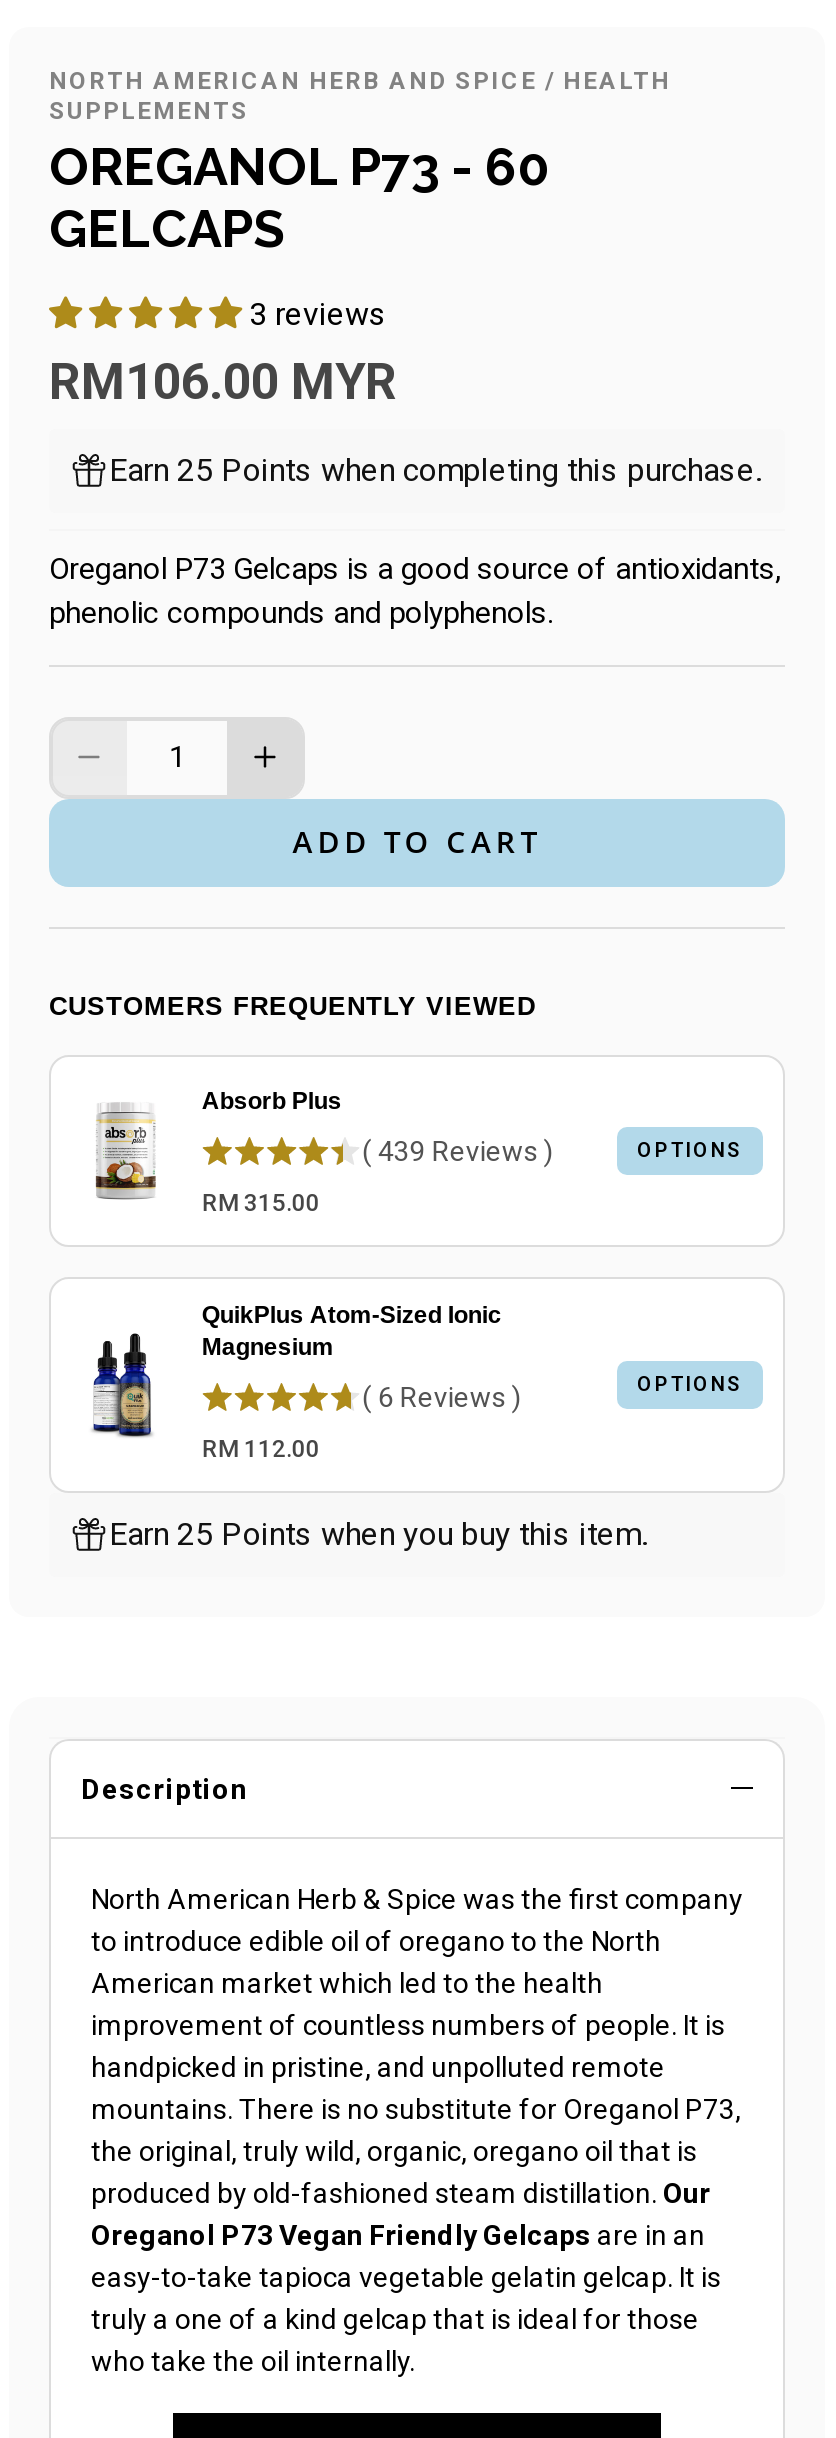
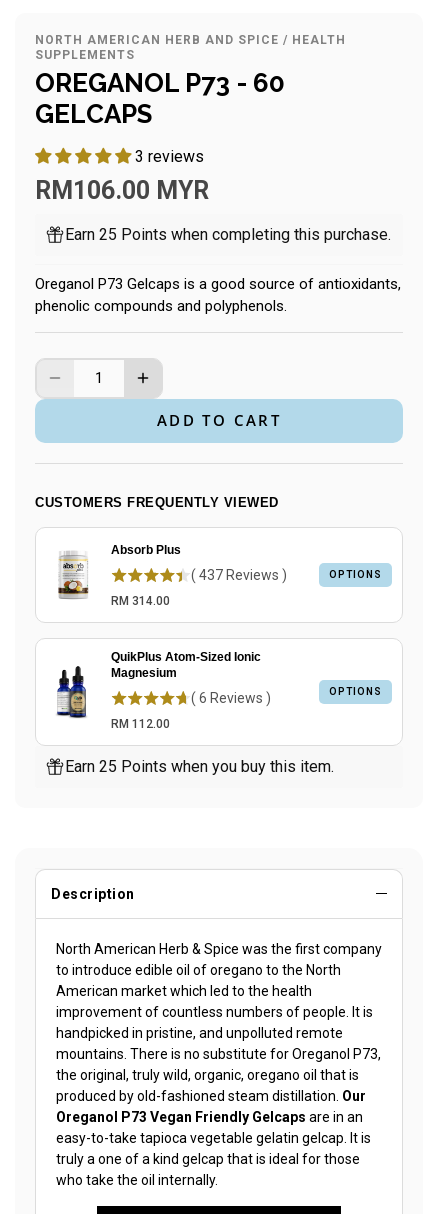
- ( 439 Reviews )
+ ( 437 Reviews )

- RM 315.00
+ RM 314.00
